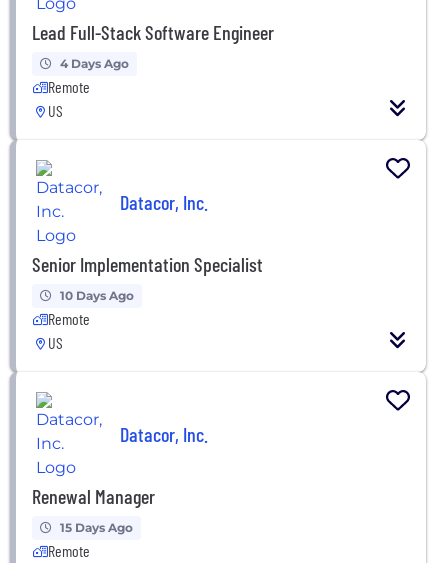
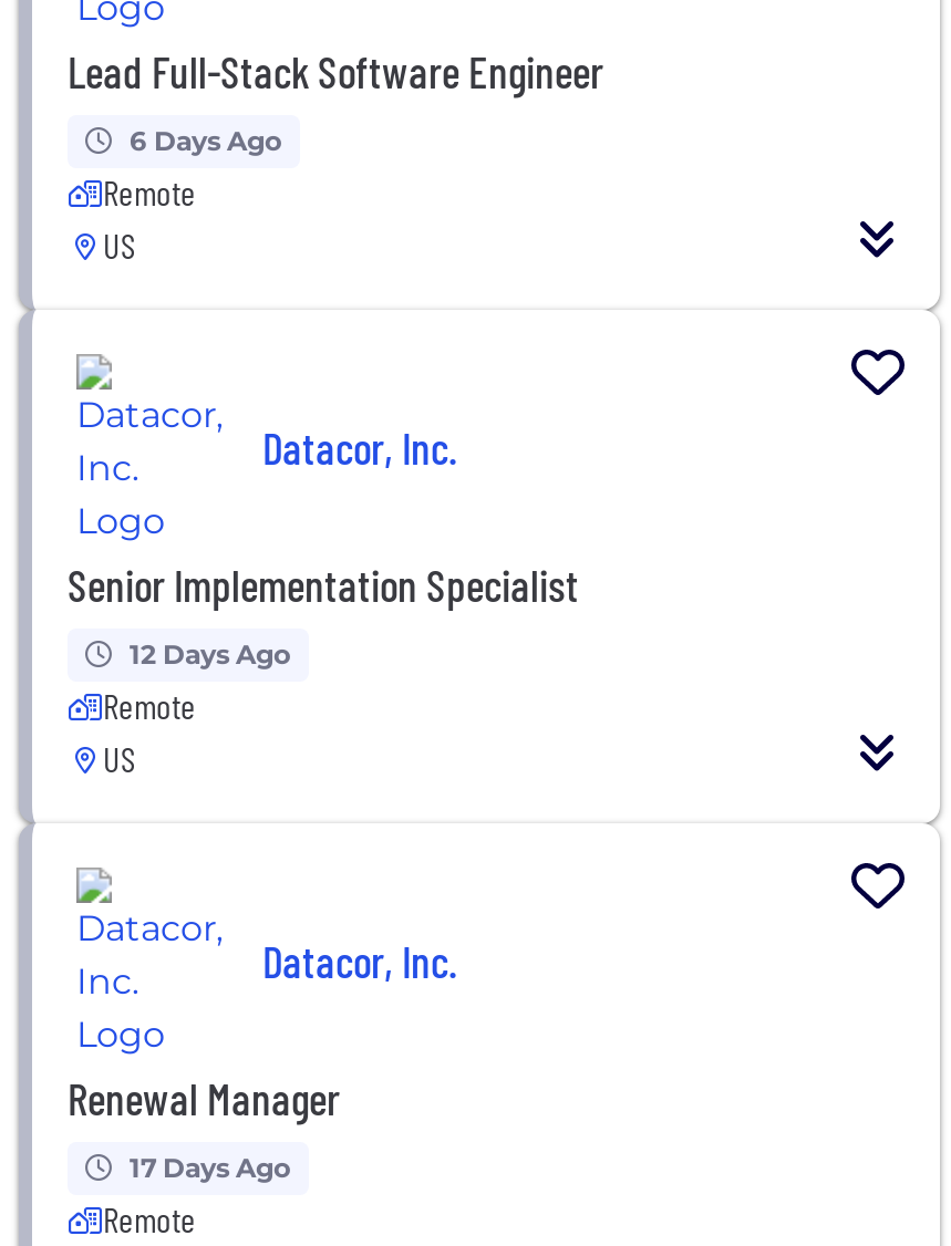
- 4 Days Ago
+ 6 Days Ago

- 10 Days Ago
+ 12 Days Ago

- 15 Days Ago
+ 17 Days Ago
